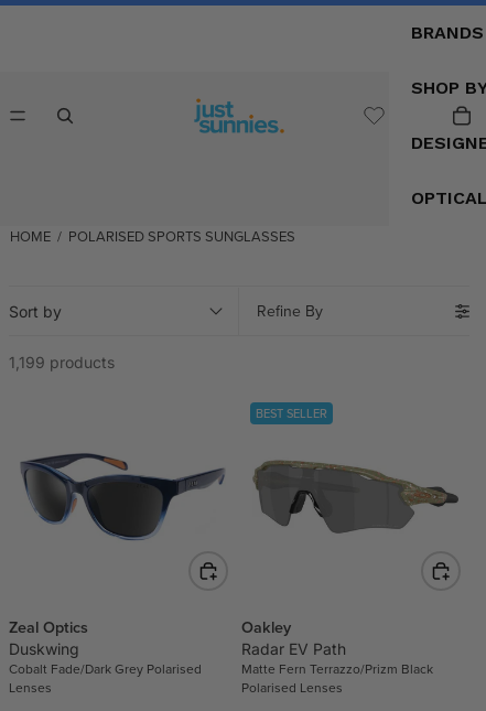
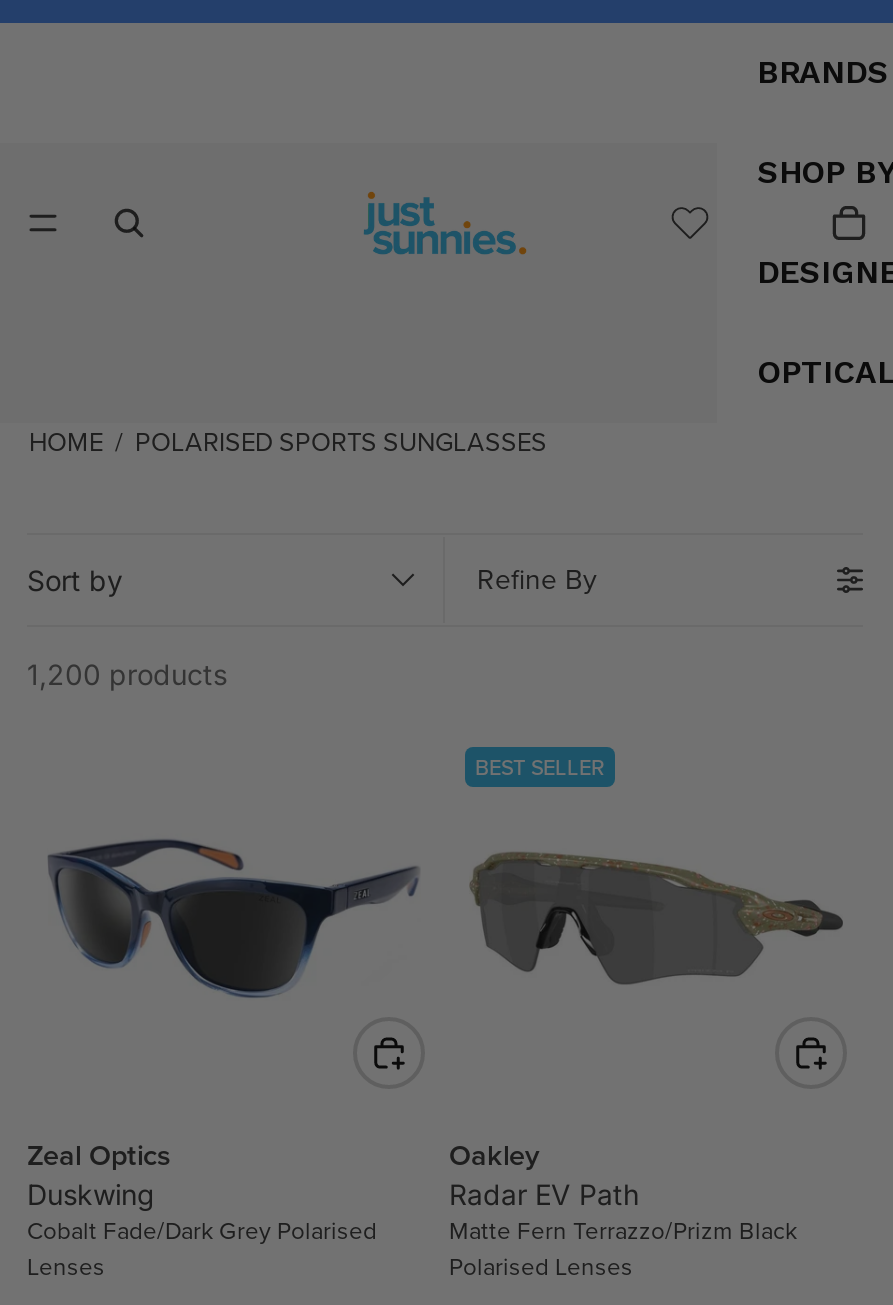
- 1,199 products
+ 1,200 products
